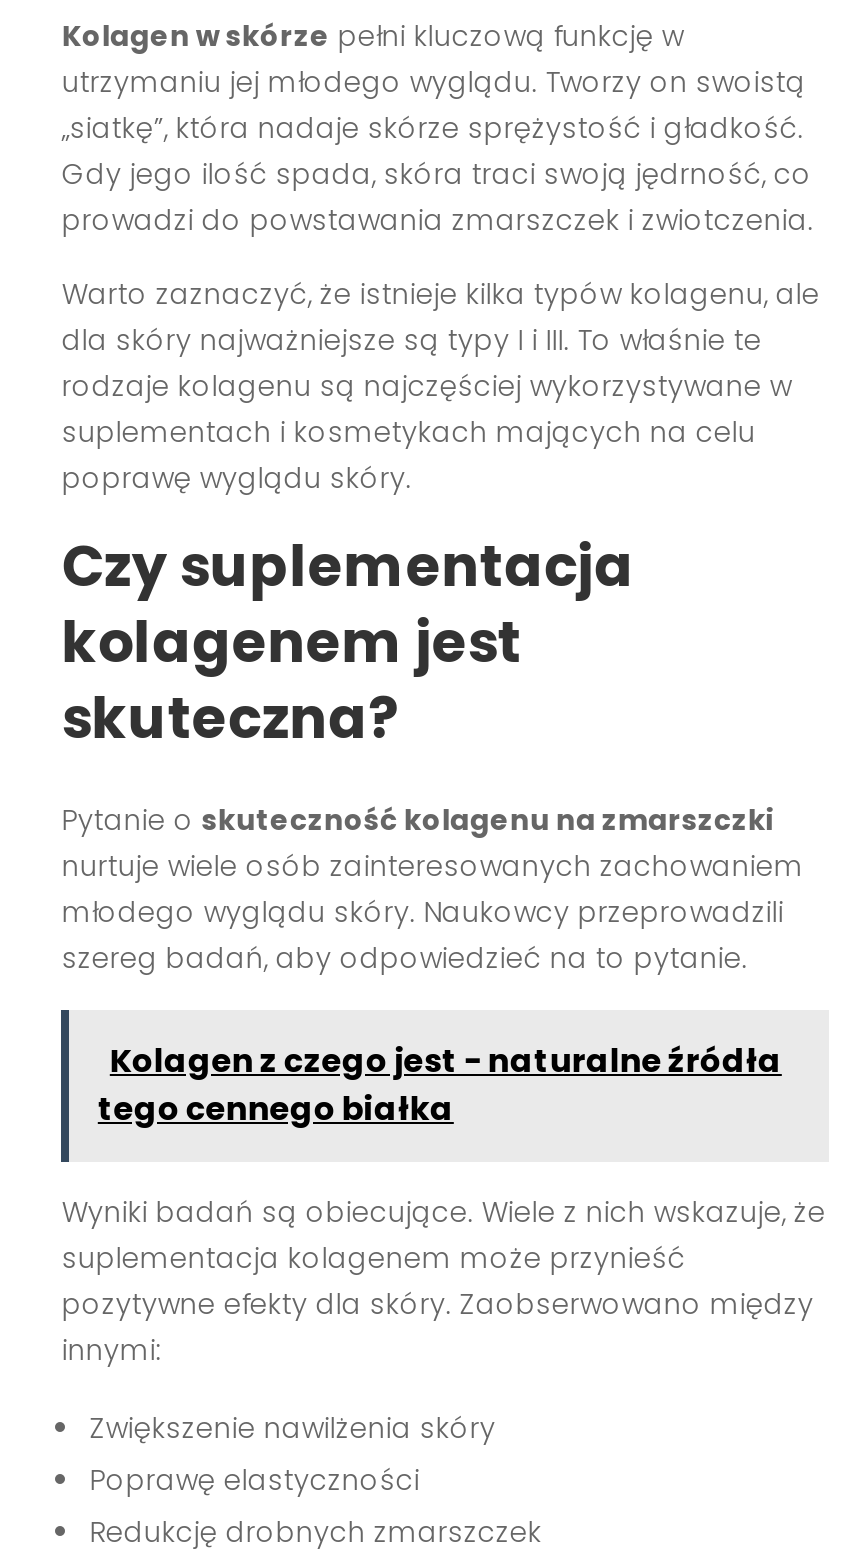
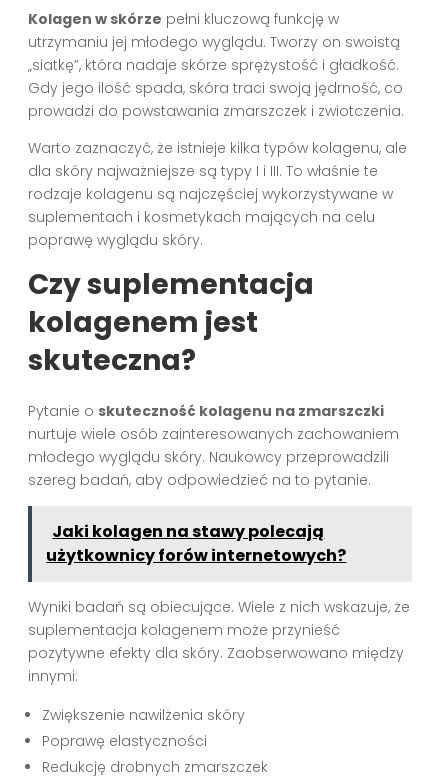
- Kolagen z czego jest - naturalne źródła
- tego cennego białka
+ Jaki kolagen na stawy polecają
+ użytkownicy forów internetowych?
